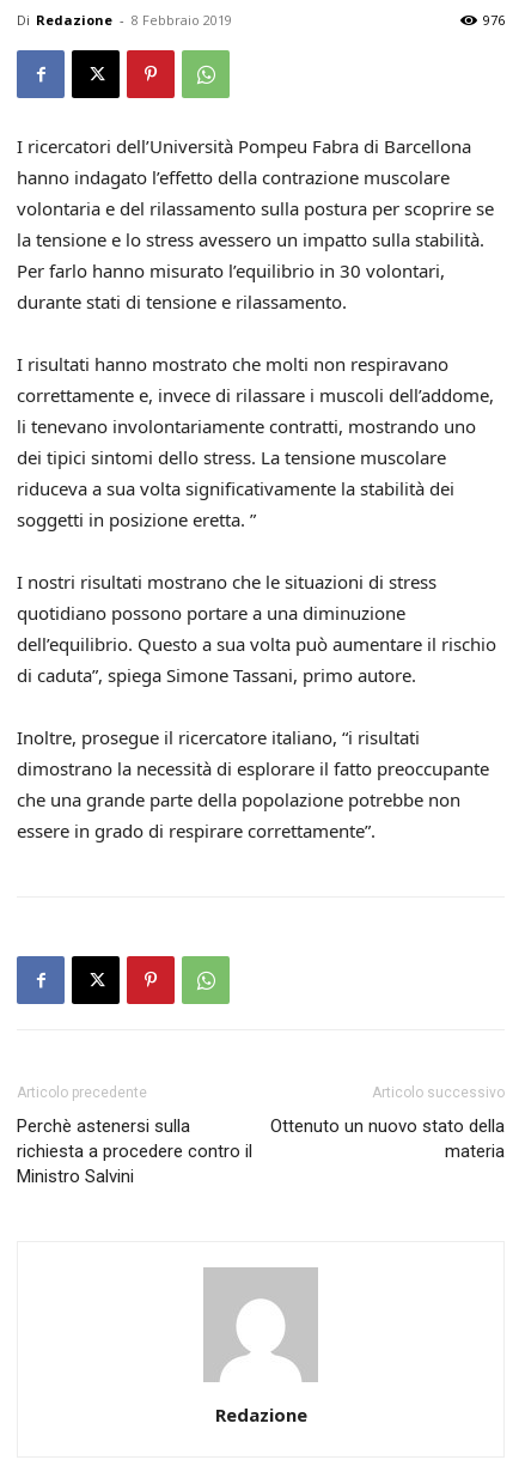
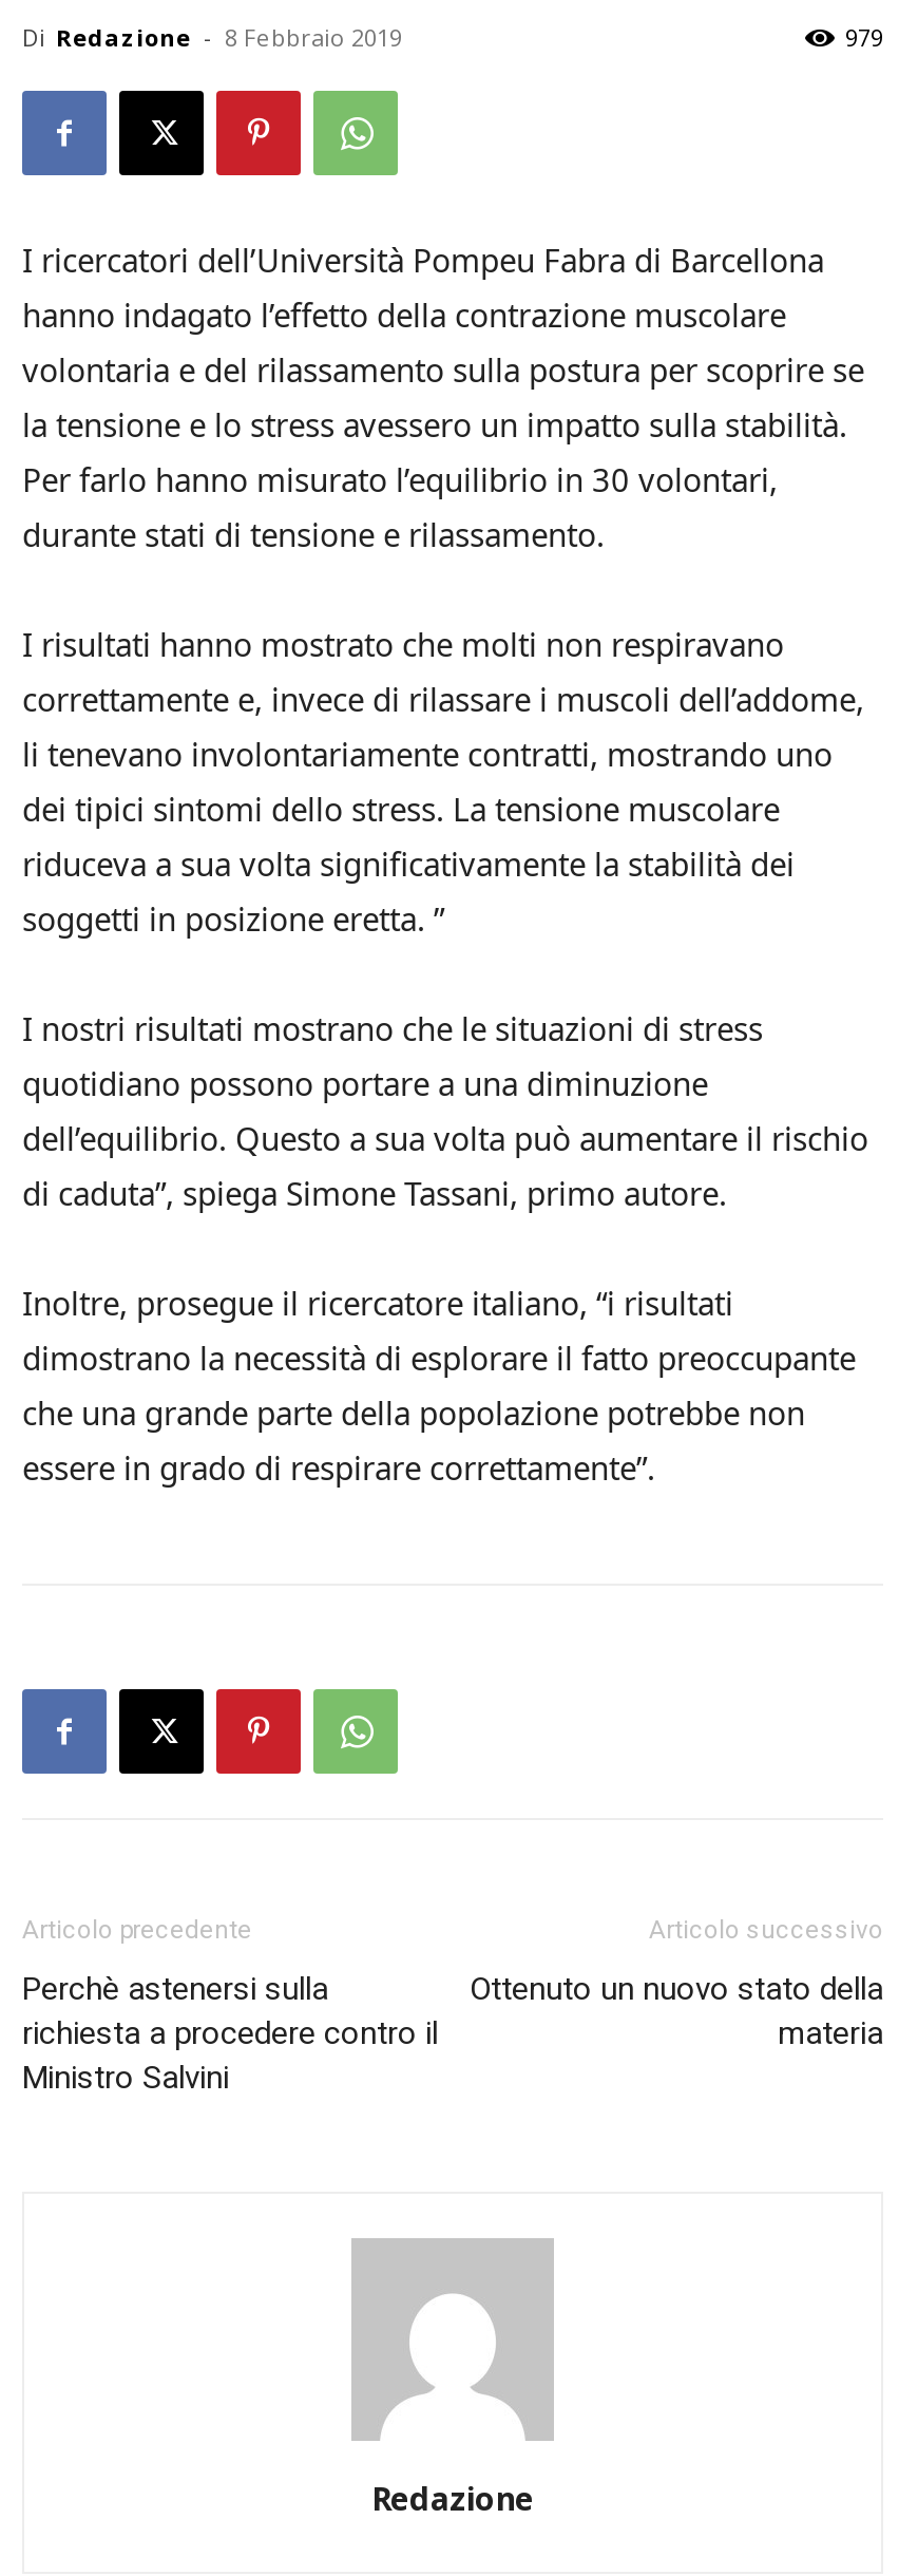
- 976
+ 979
